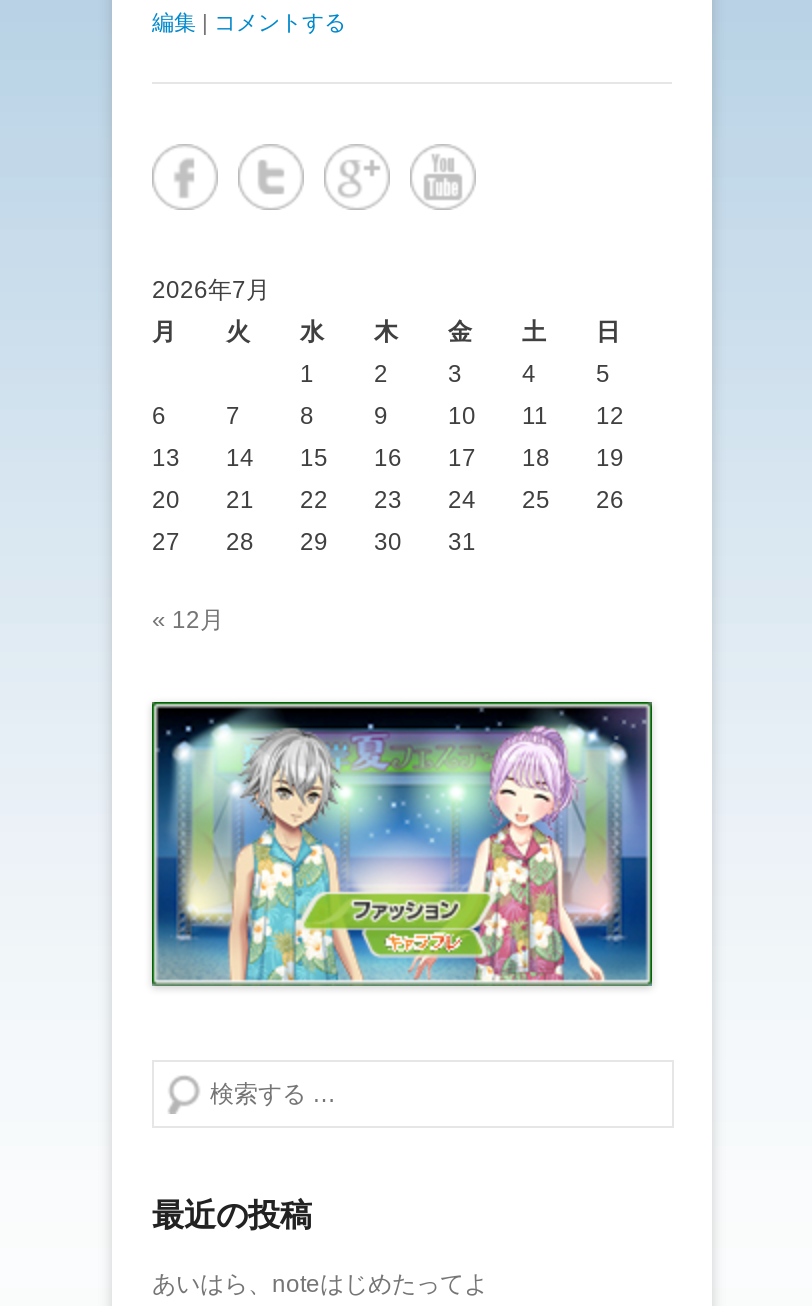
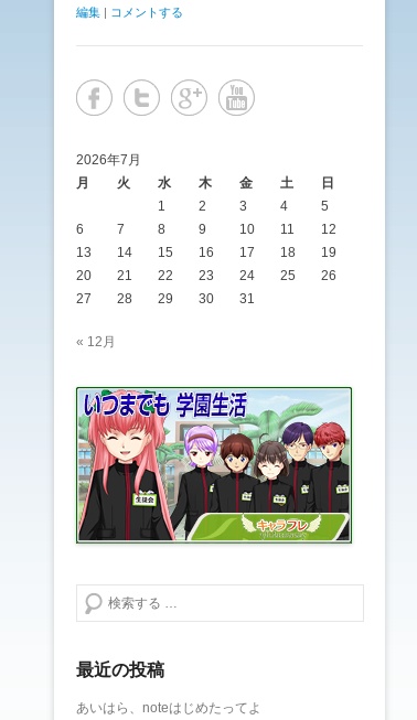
- [image]
+ [image]
